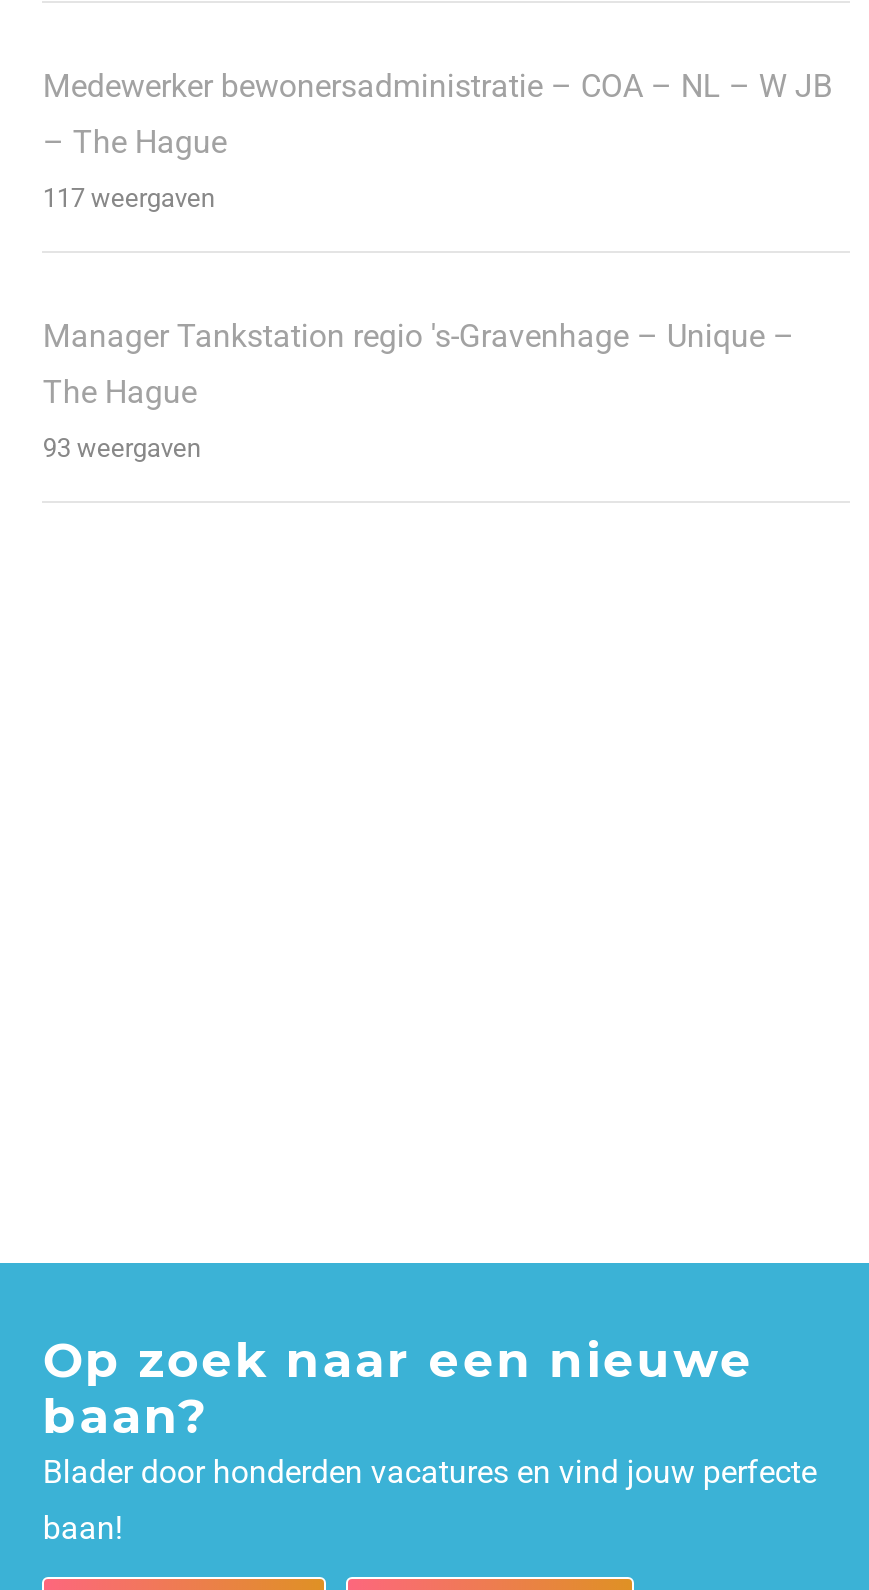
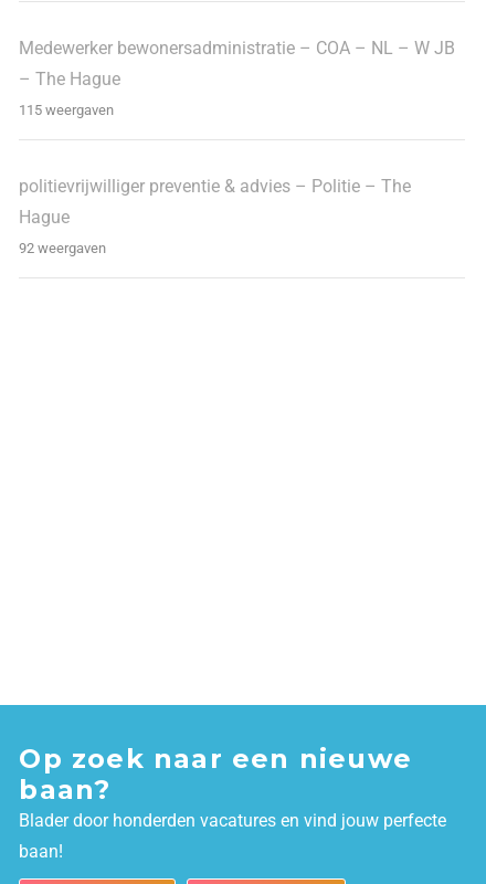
- 117 weergaven
+ 115 weergaven

- Manager Tankstation regio 's-Gravenhage – Unique –
+ politievrijwilliger preventie & advies – Politie – The

- The Hague
+ Hague

- 93 weergaven
+ 92 weergaven
